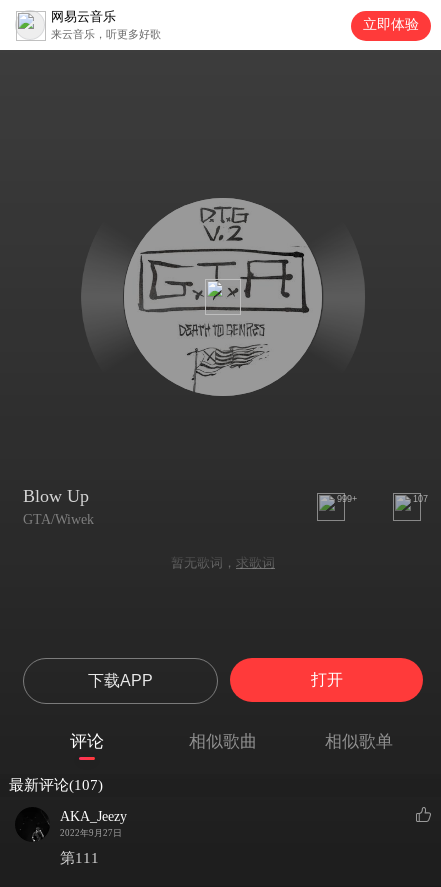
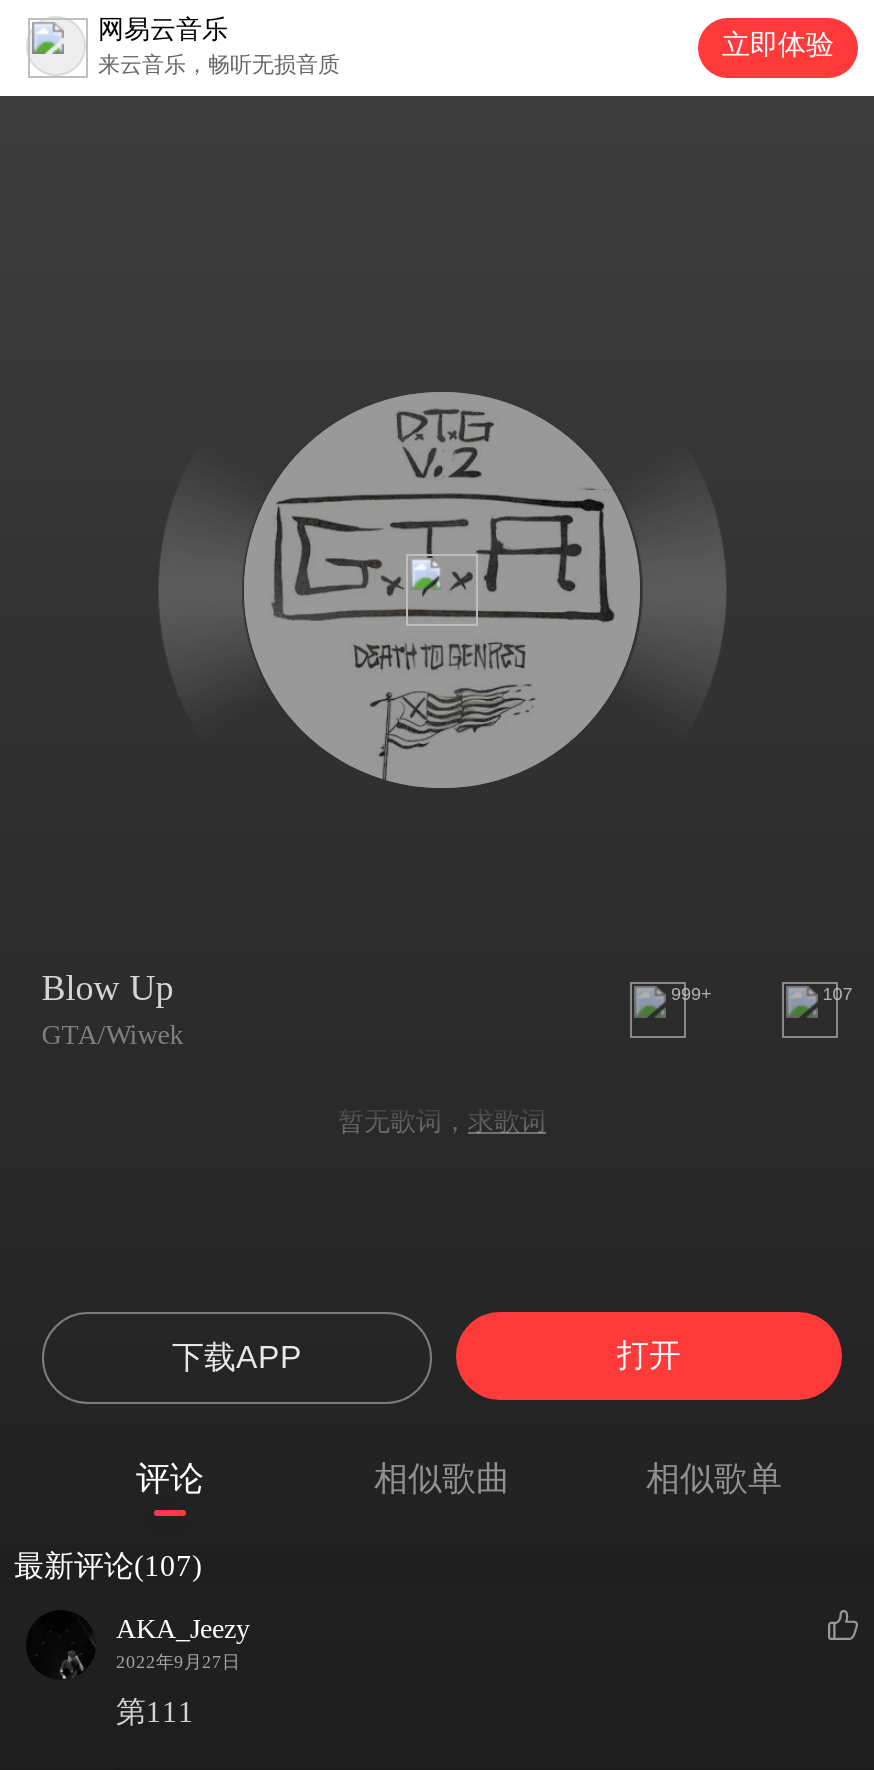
- 来云音乐，听更多好歌
+ 来云音乐，畅听无损音质
